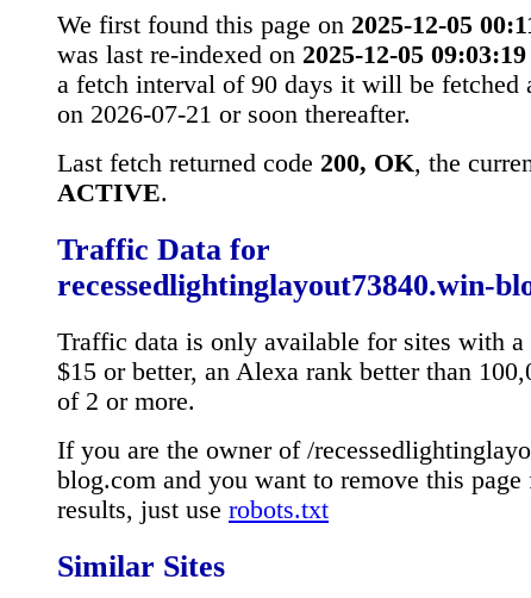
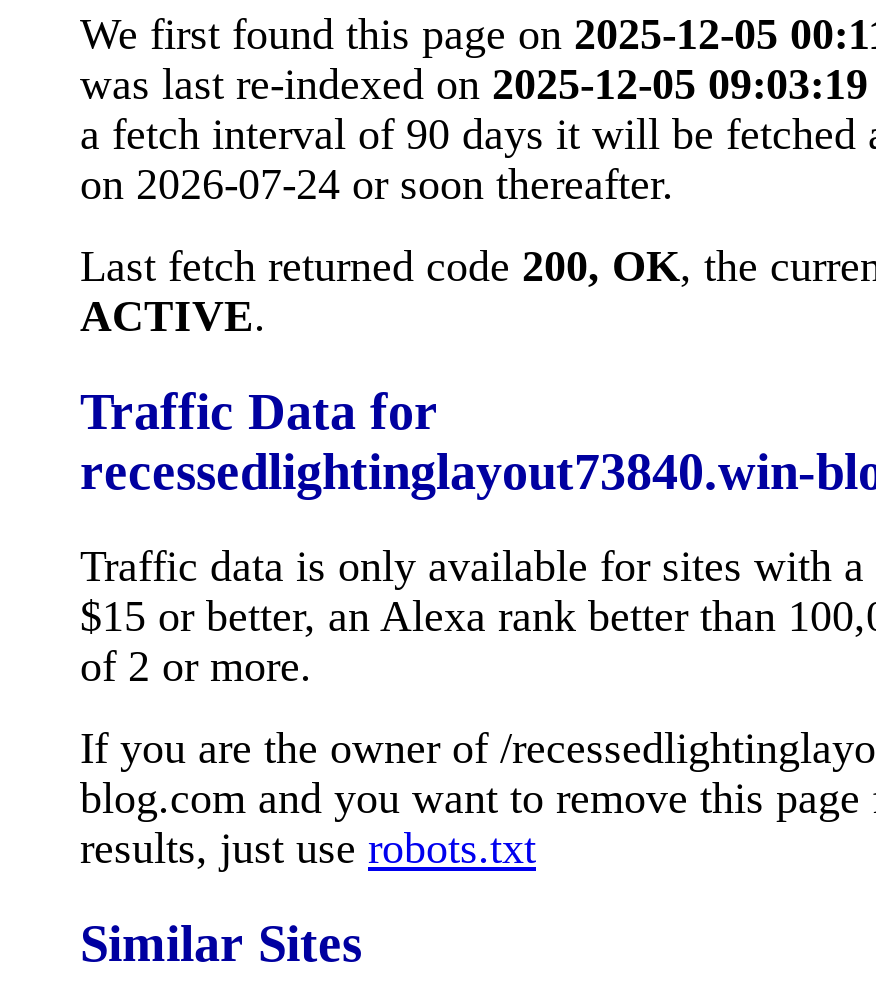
- on 2026-07-21 or soon thereafter.
+ on 2026-07-24 or soon thereafter.
